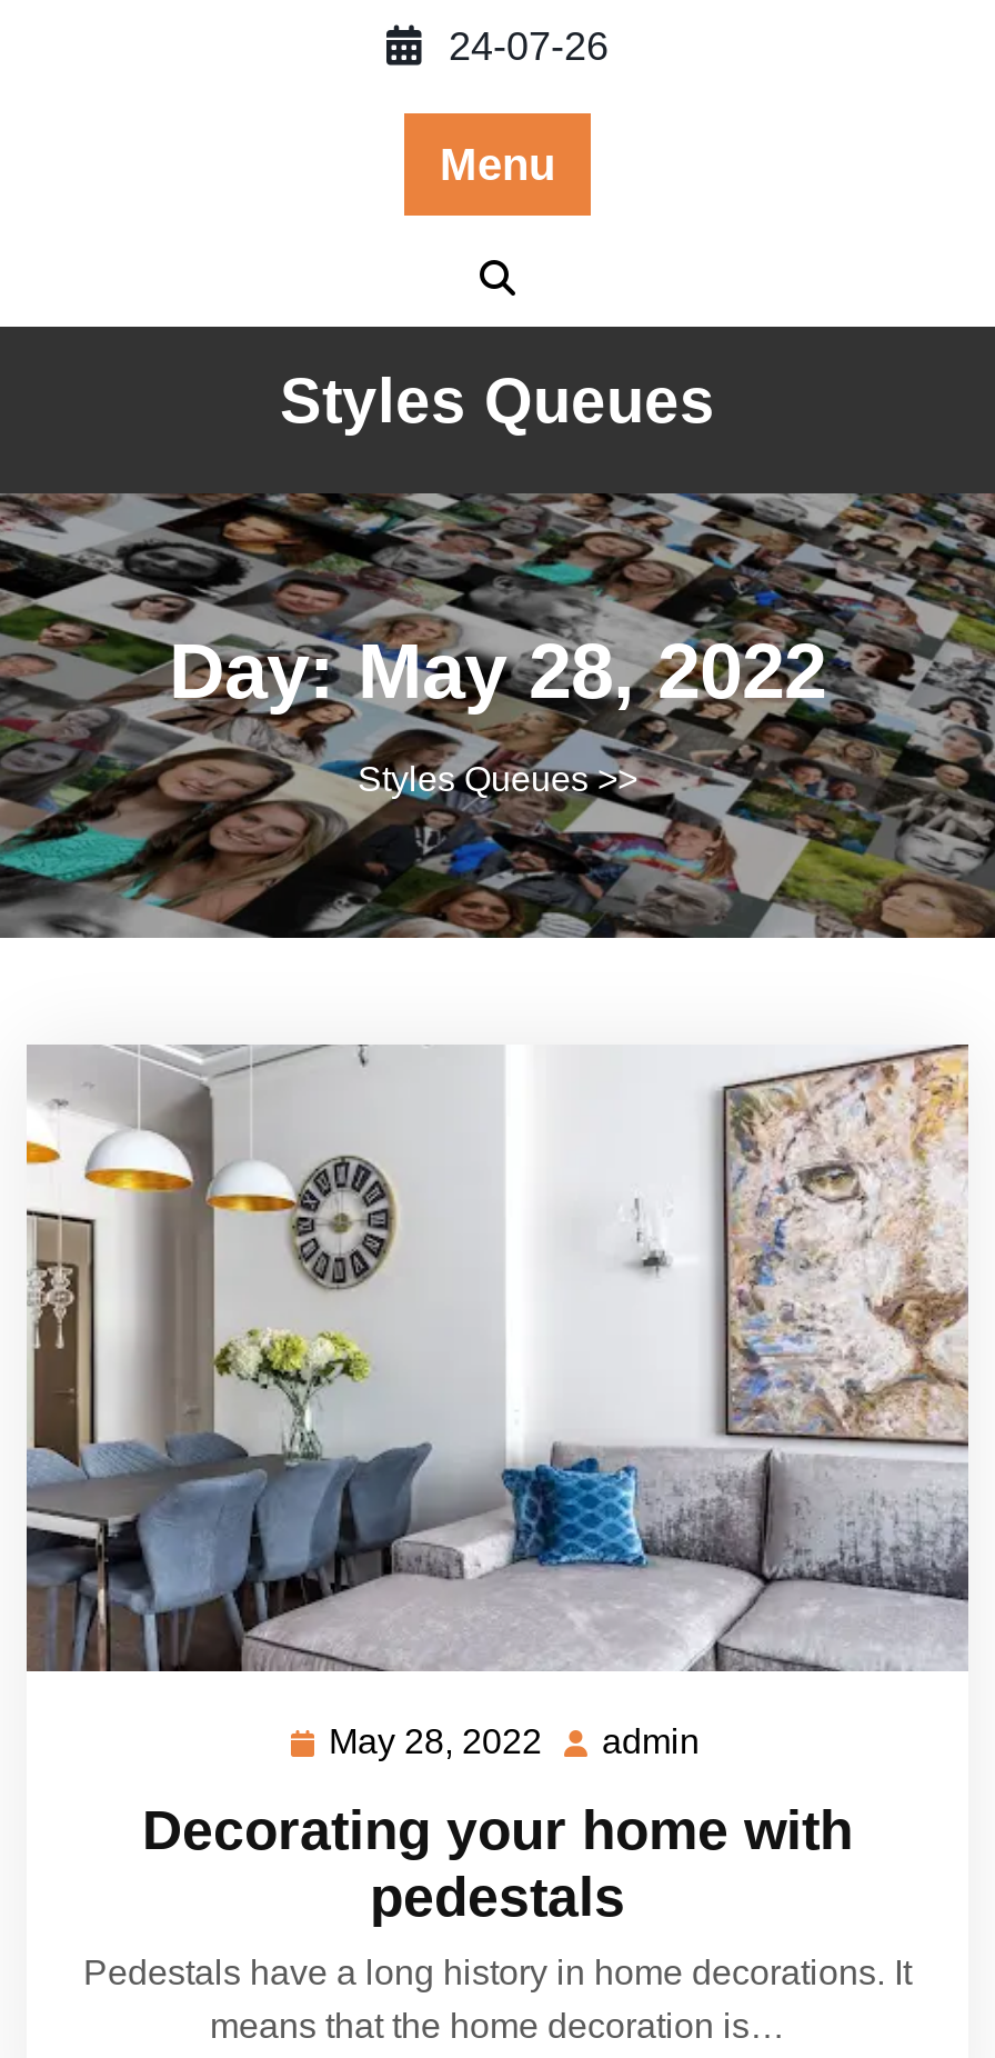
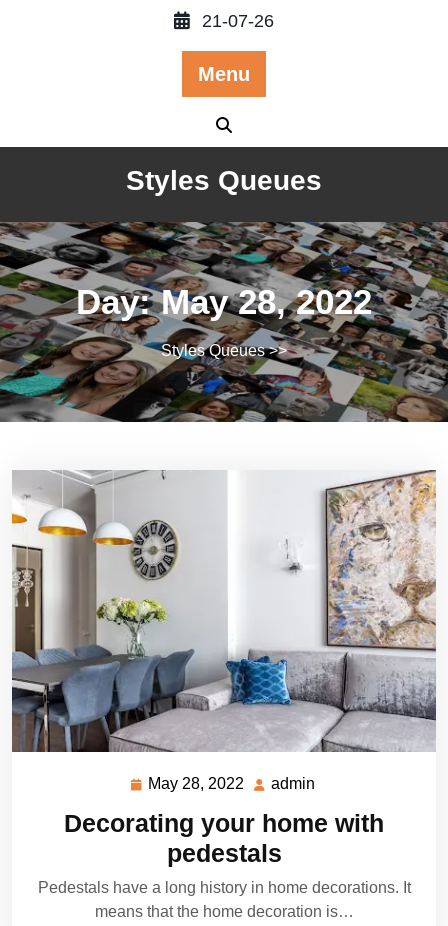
- 24-07-26
+ 21-07-26
